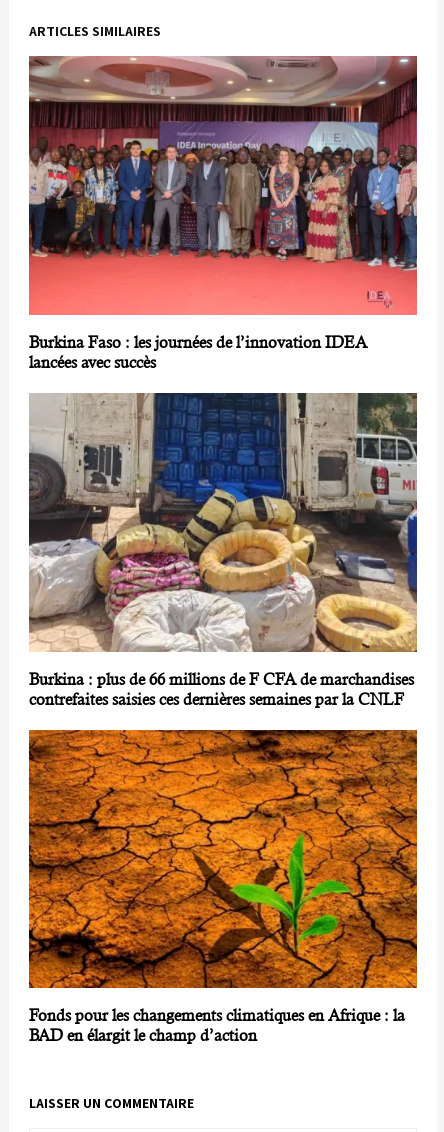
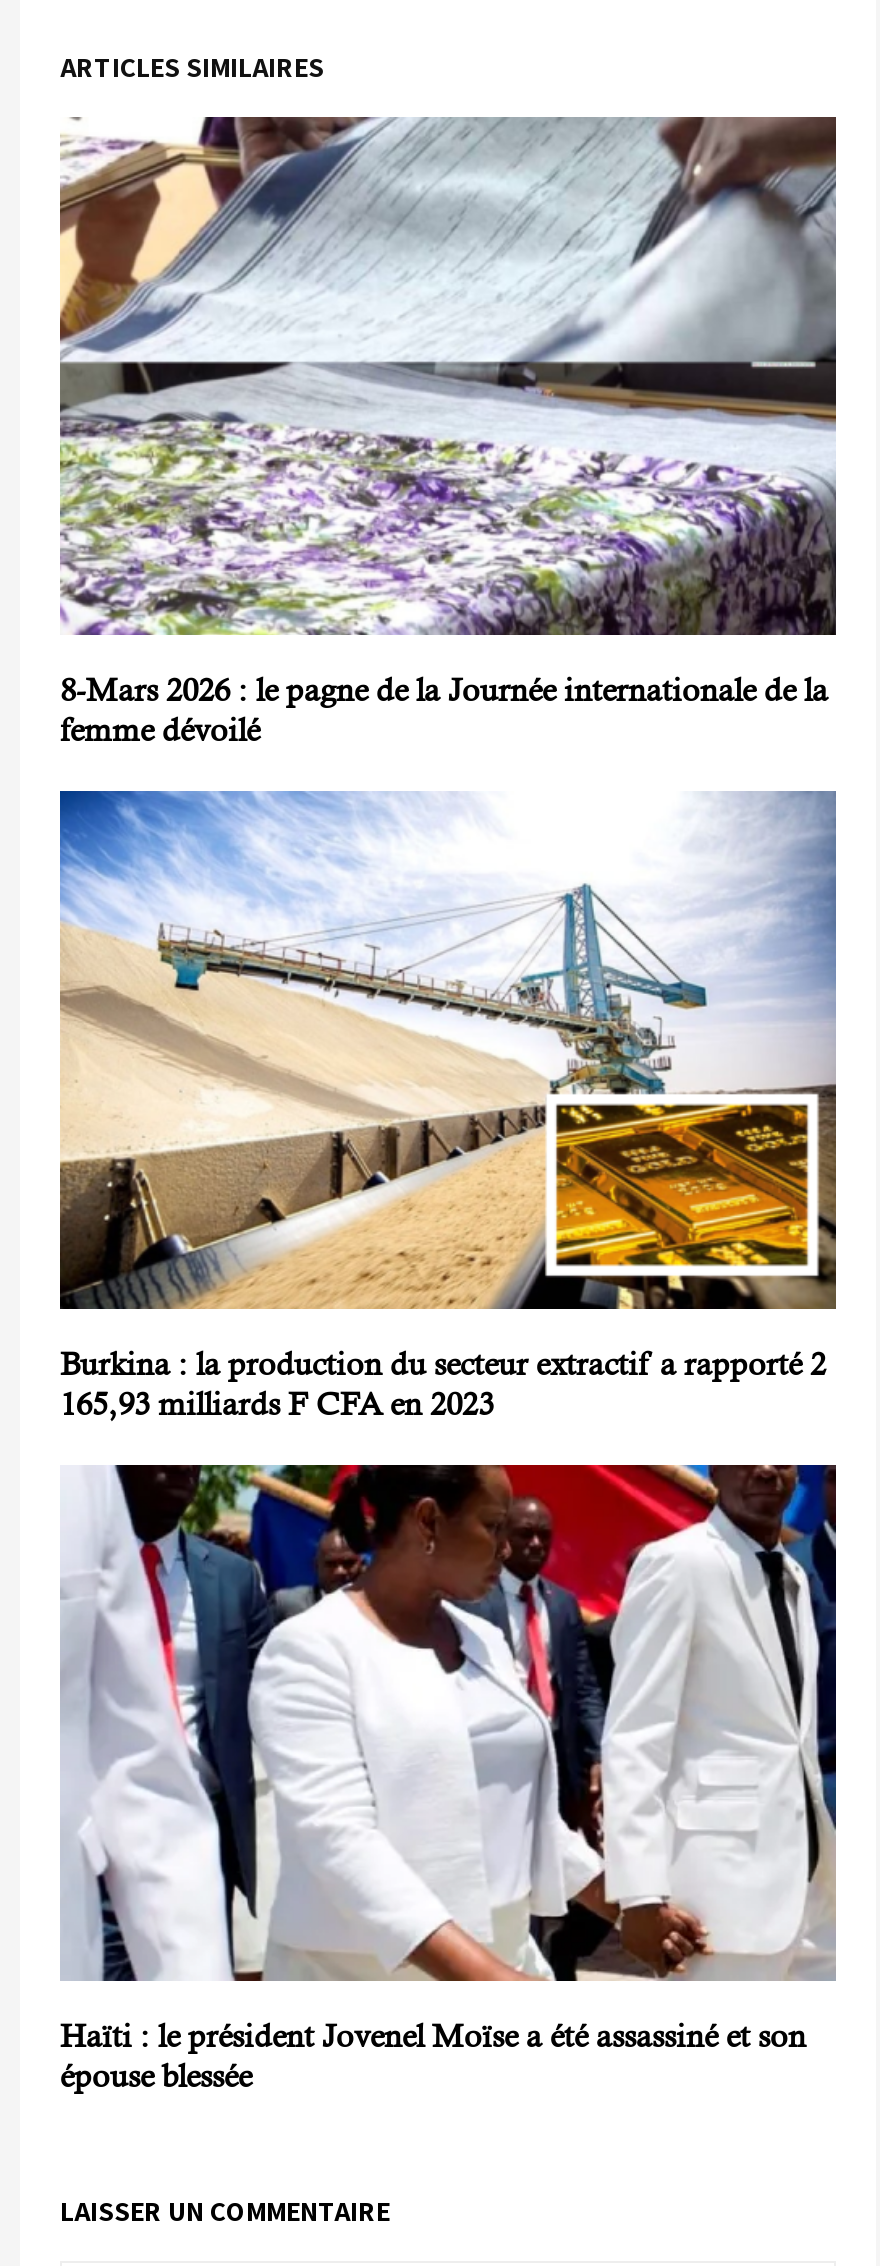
- [image]
- Burkina Faso : les journées de l’innovation IDEA
- lancées avec succès
+ [image]
+ 8-Mars 2026 : le pagne de la Journée internationale de la
+ femme dévoilé

- [image]
- Burkina : plus de 66 millions de F CFA de marchandises
- contrefaites saisies ces dernières semaines par la CNLF
+ [image]
+ Burkina : la production du secteur extractif a rapporté 2
+ 165,93 milliards F CFA en 2023

- [image]
- Fonds pour les changements climatiques en Afrique : la
- BAD en élargit le champ d’action
+ [image]
+ Haïti : le président Jovenel Moïse a été assassiné et son
+ épouse blessée
